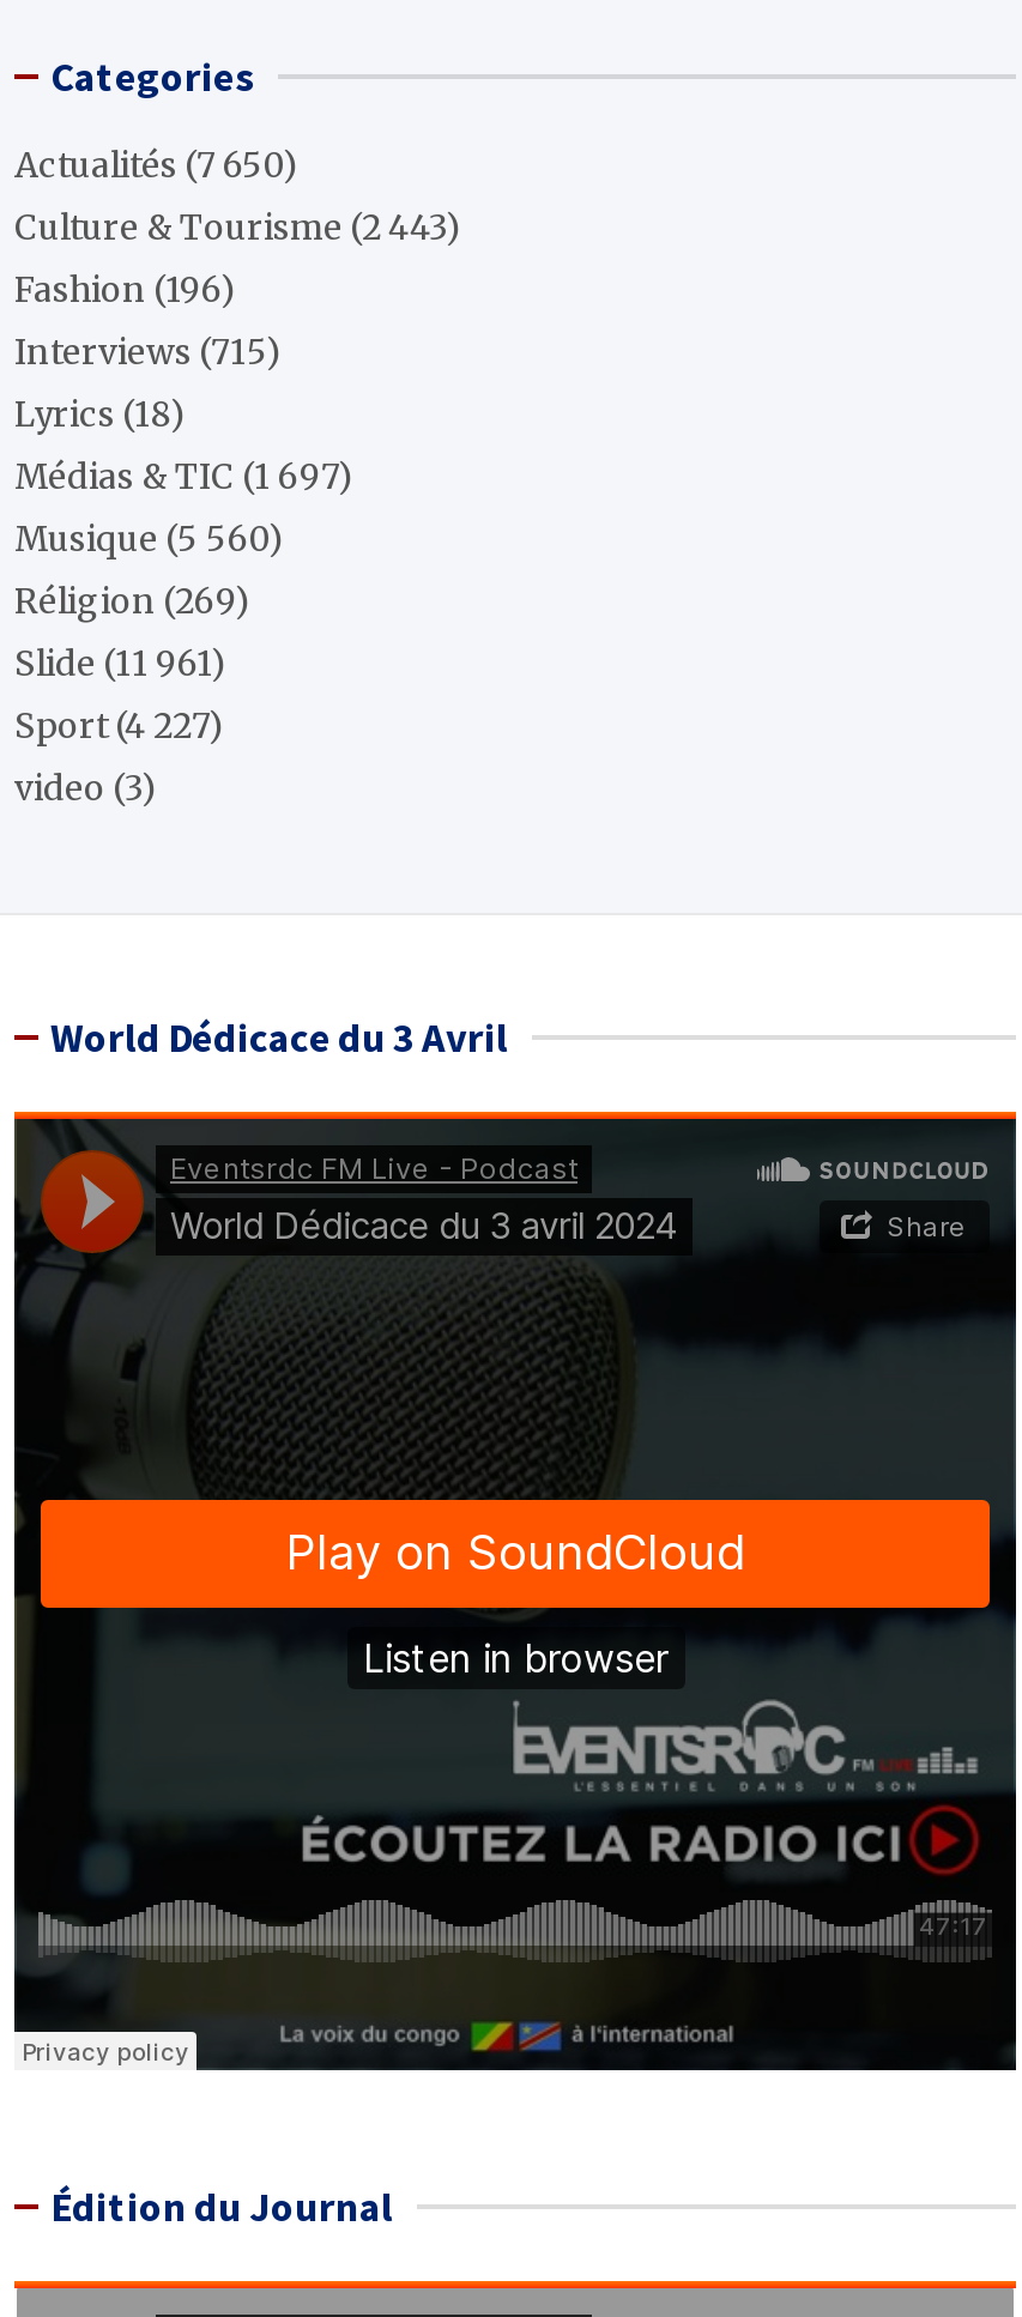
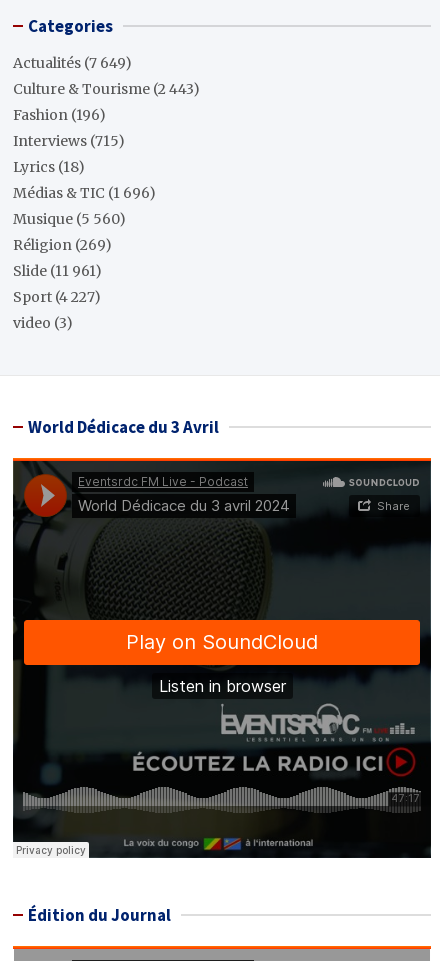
- Actualités (7 650)
+ Actualités (7 649)

- Médias & TIC (1 697)
+ Médias & TIC (1 696)
